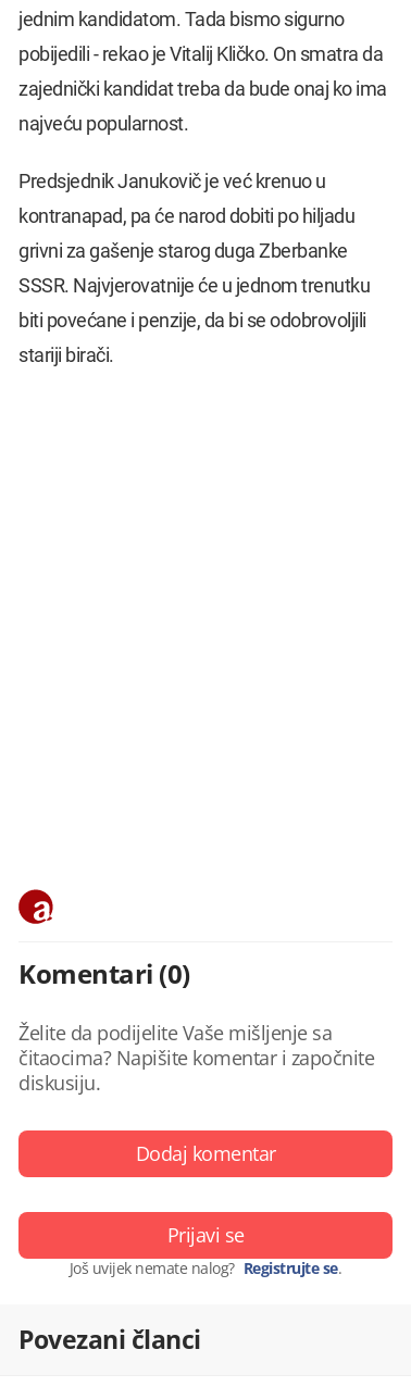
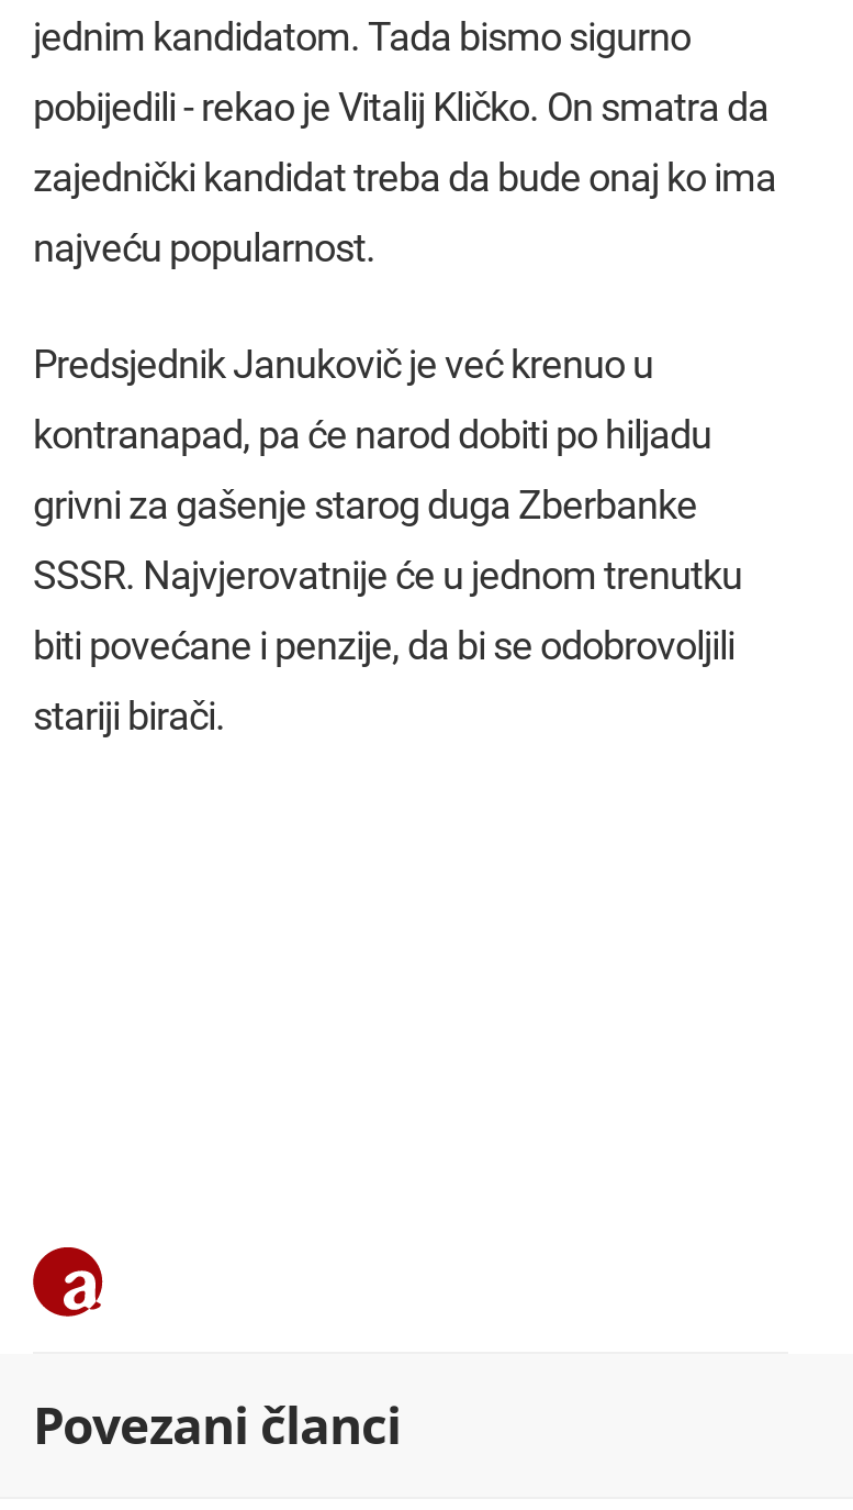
moved down: [image]

- Komentari (0)
- Želite da podijelite Vaše mišljenje sa
- čitaocima? Napišite komentar i započnite
- diskusiju.
- Dodaj komentar
- Prijavi se
- Još uvijek nemate nalog? Registrujte se.
